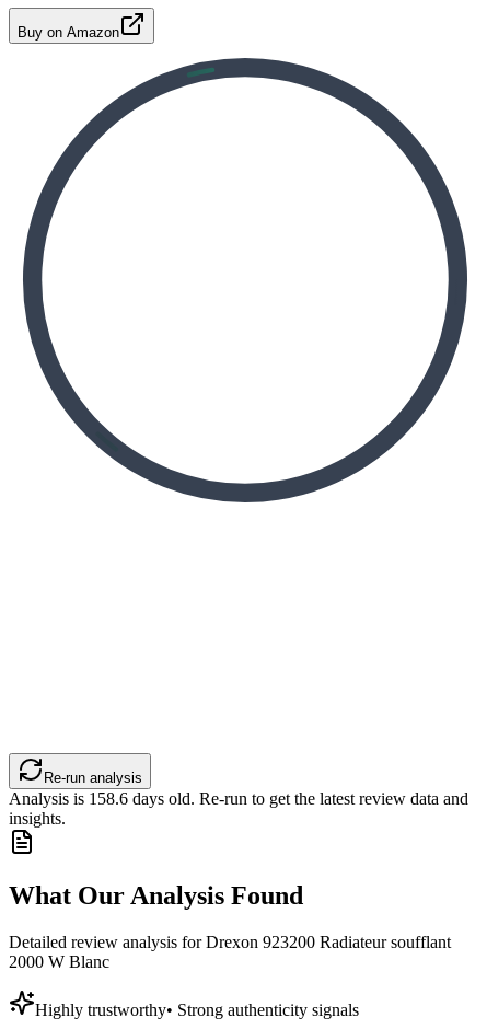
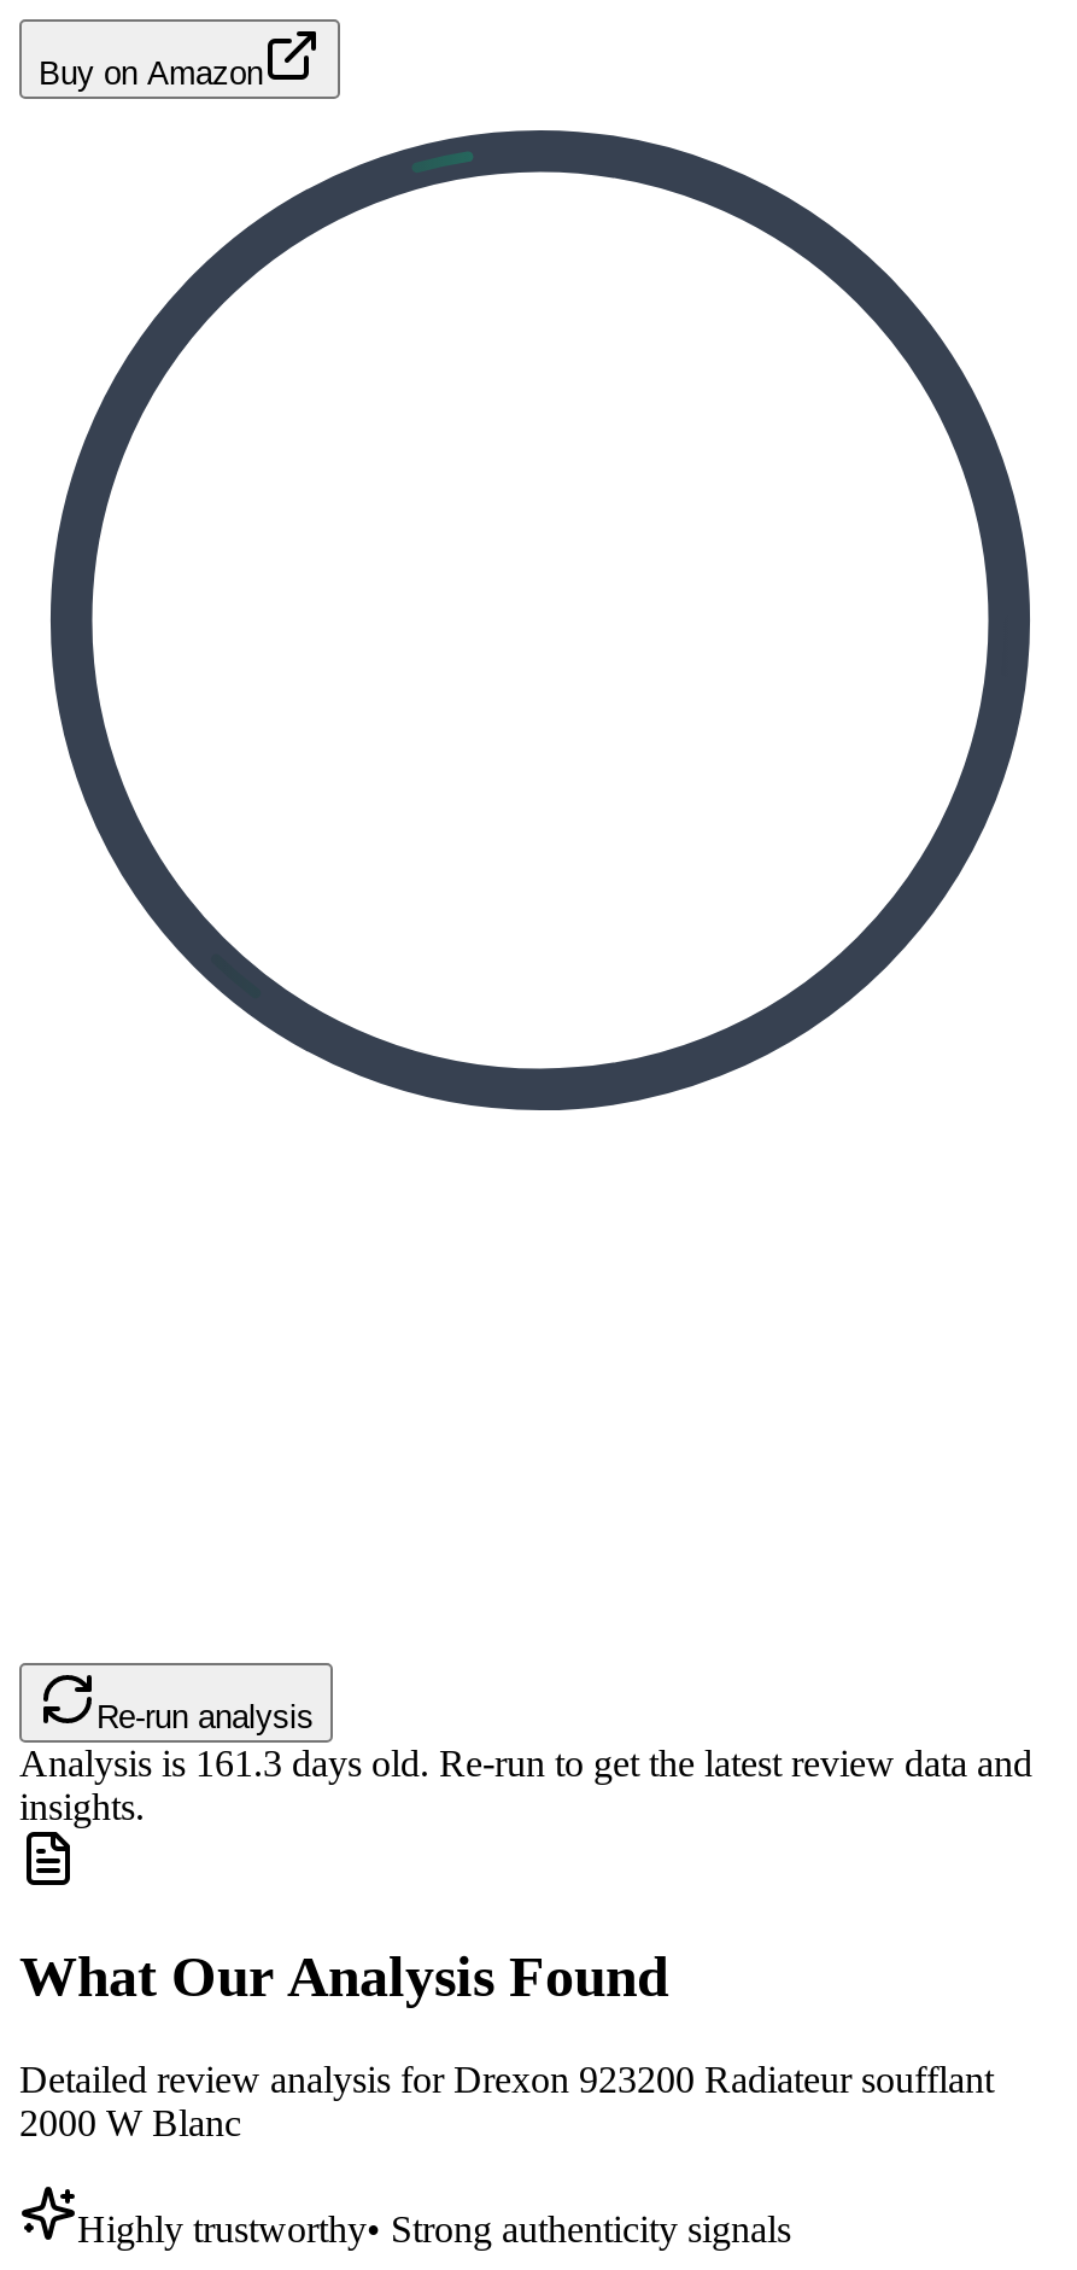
- Analysis is158.6days old. Re-run to get the latest review data and
+ Analysis is161.3days old. Re-run to get the latest review data and
